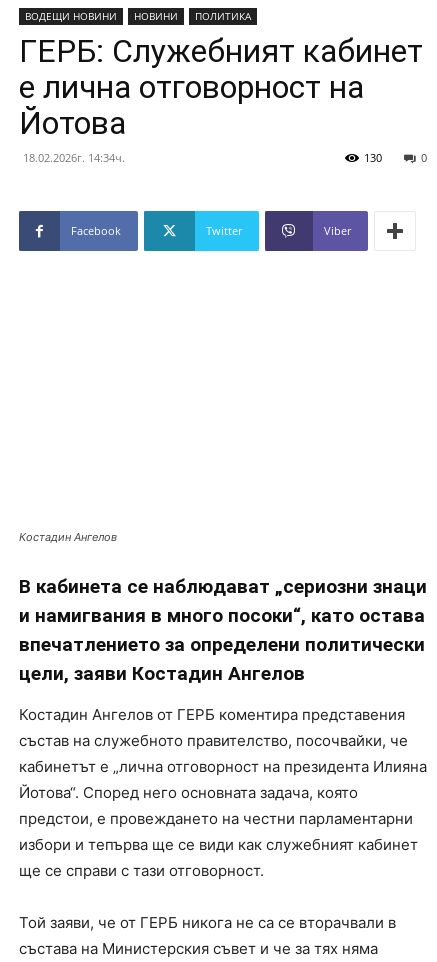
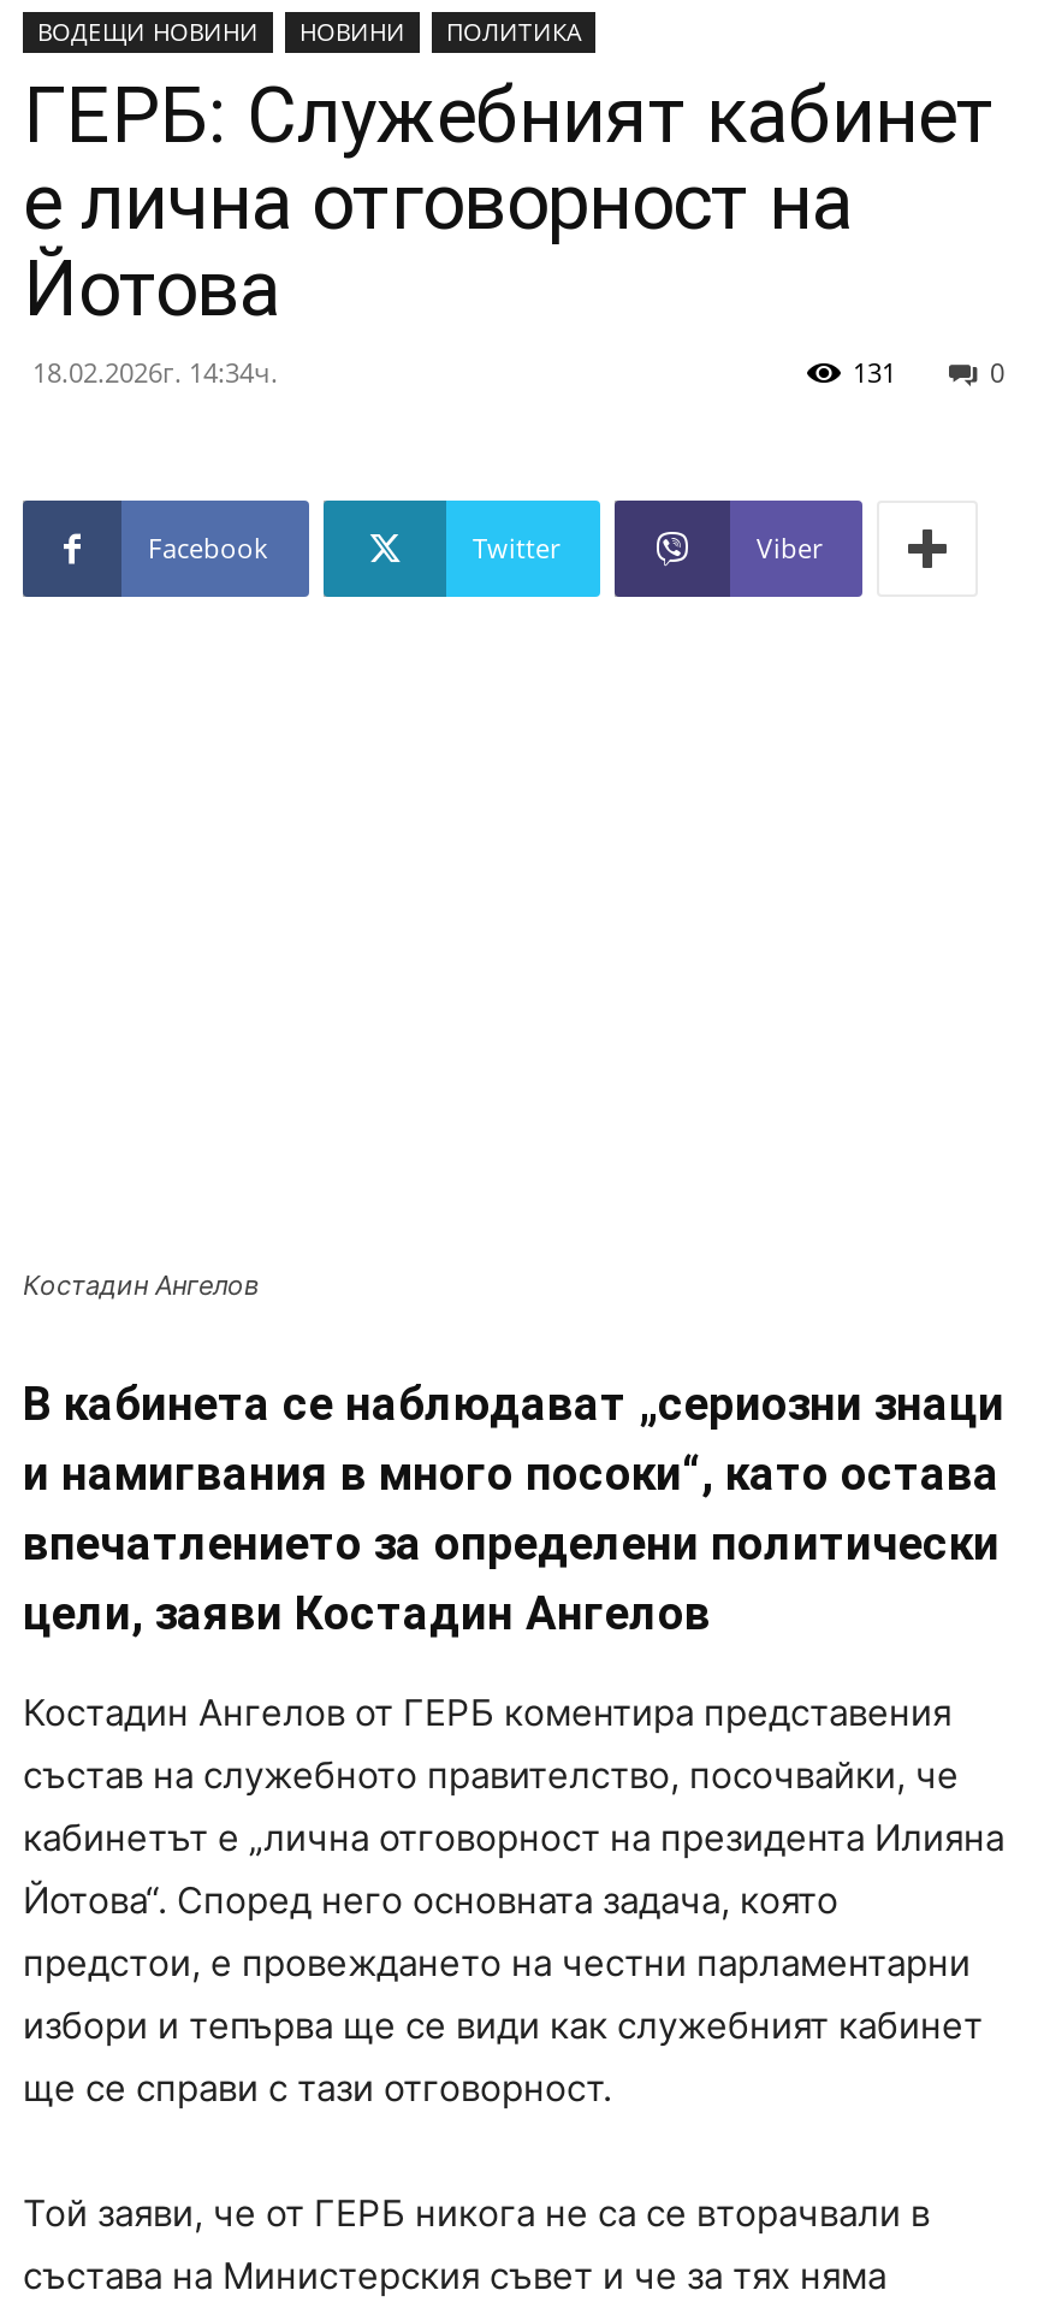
- 130
+ 131
